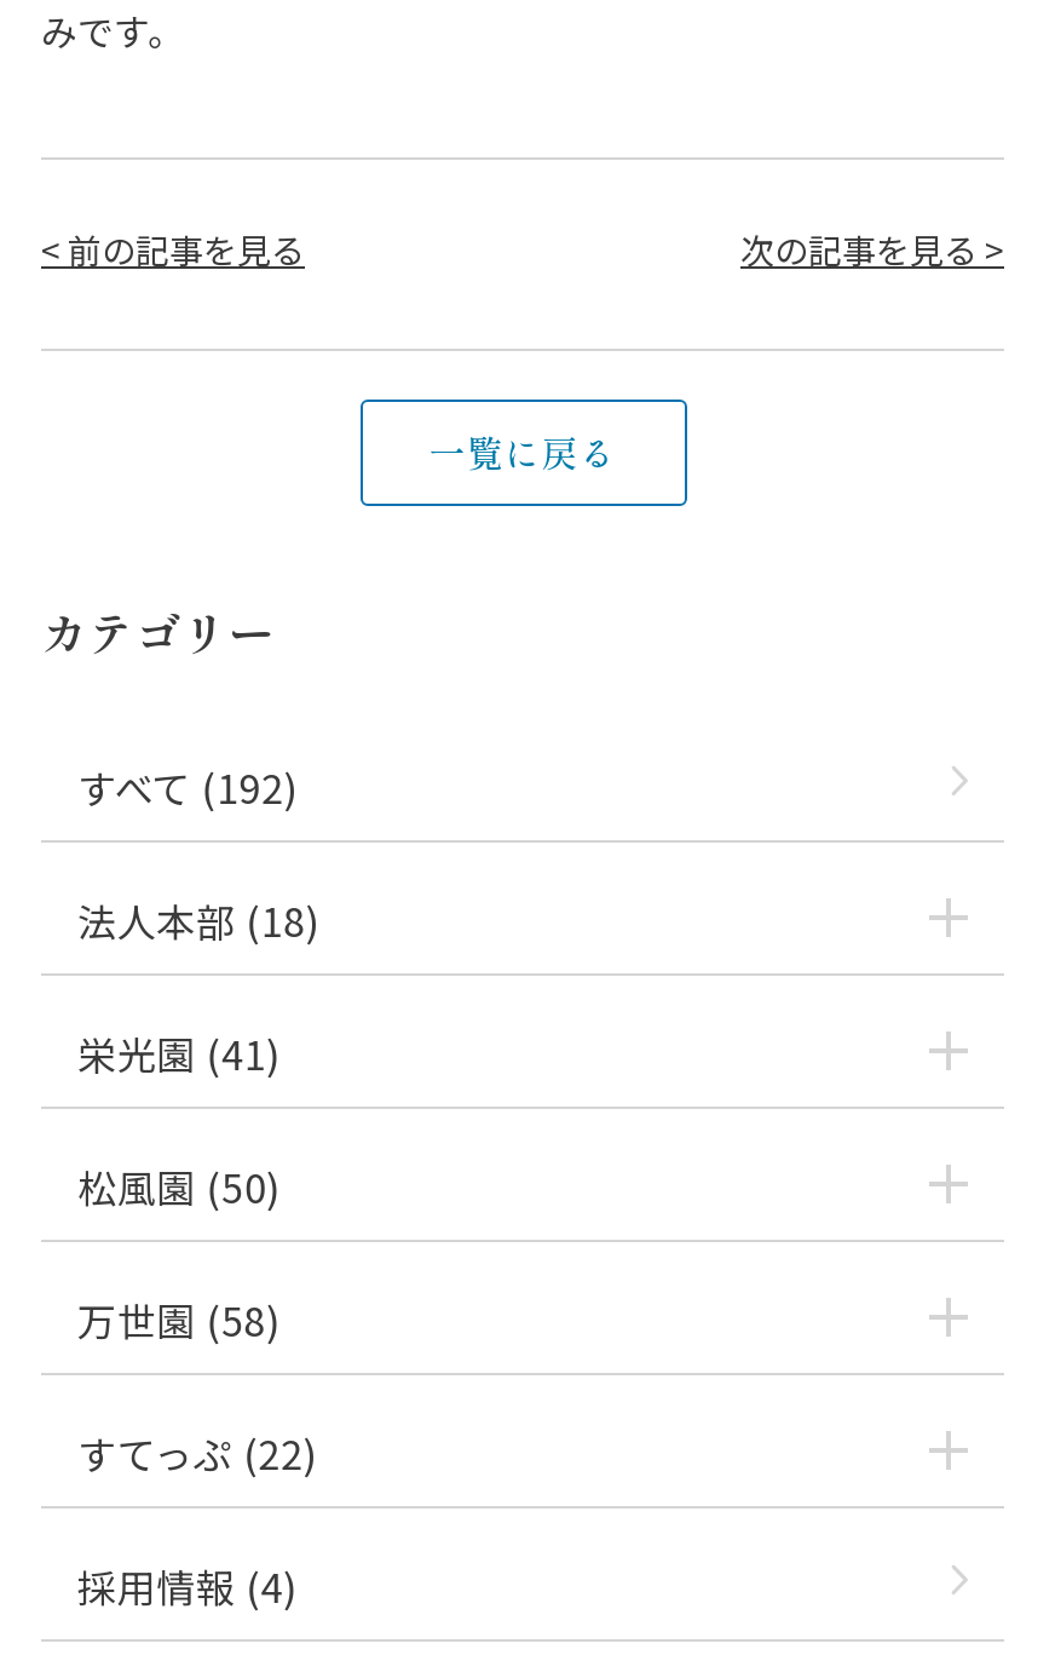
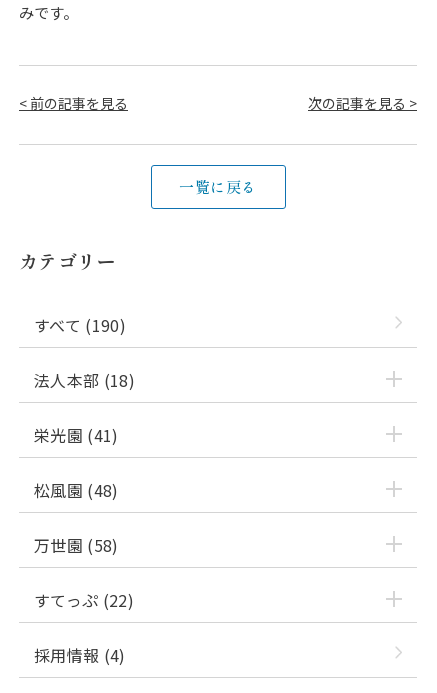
- すべて (192)
+ すべて (190)

- 松風園 (50)
+ 松風園 (48)
